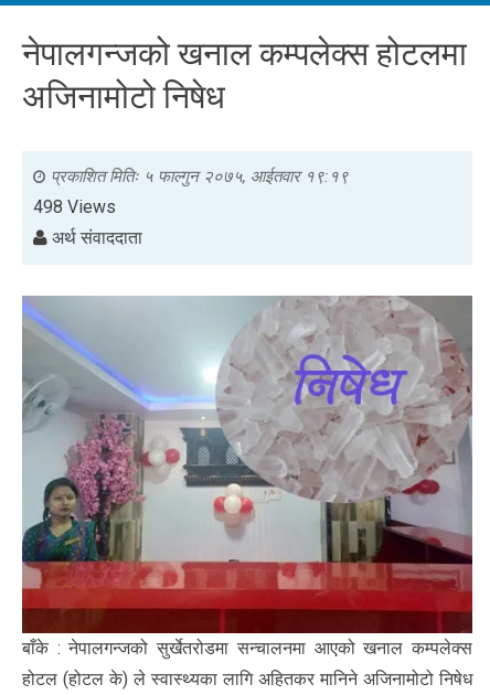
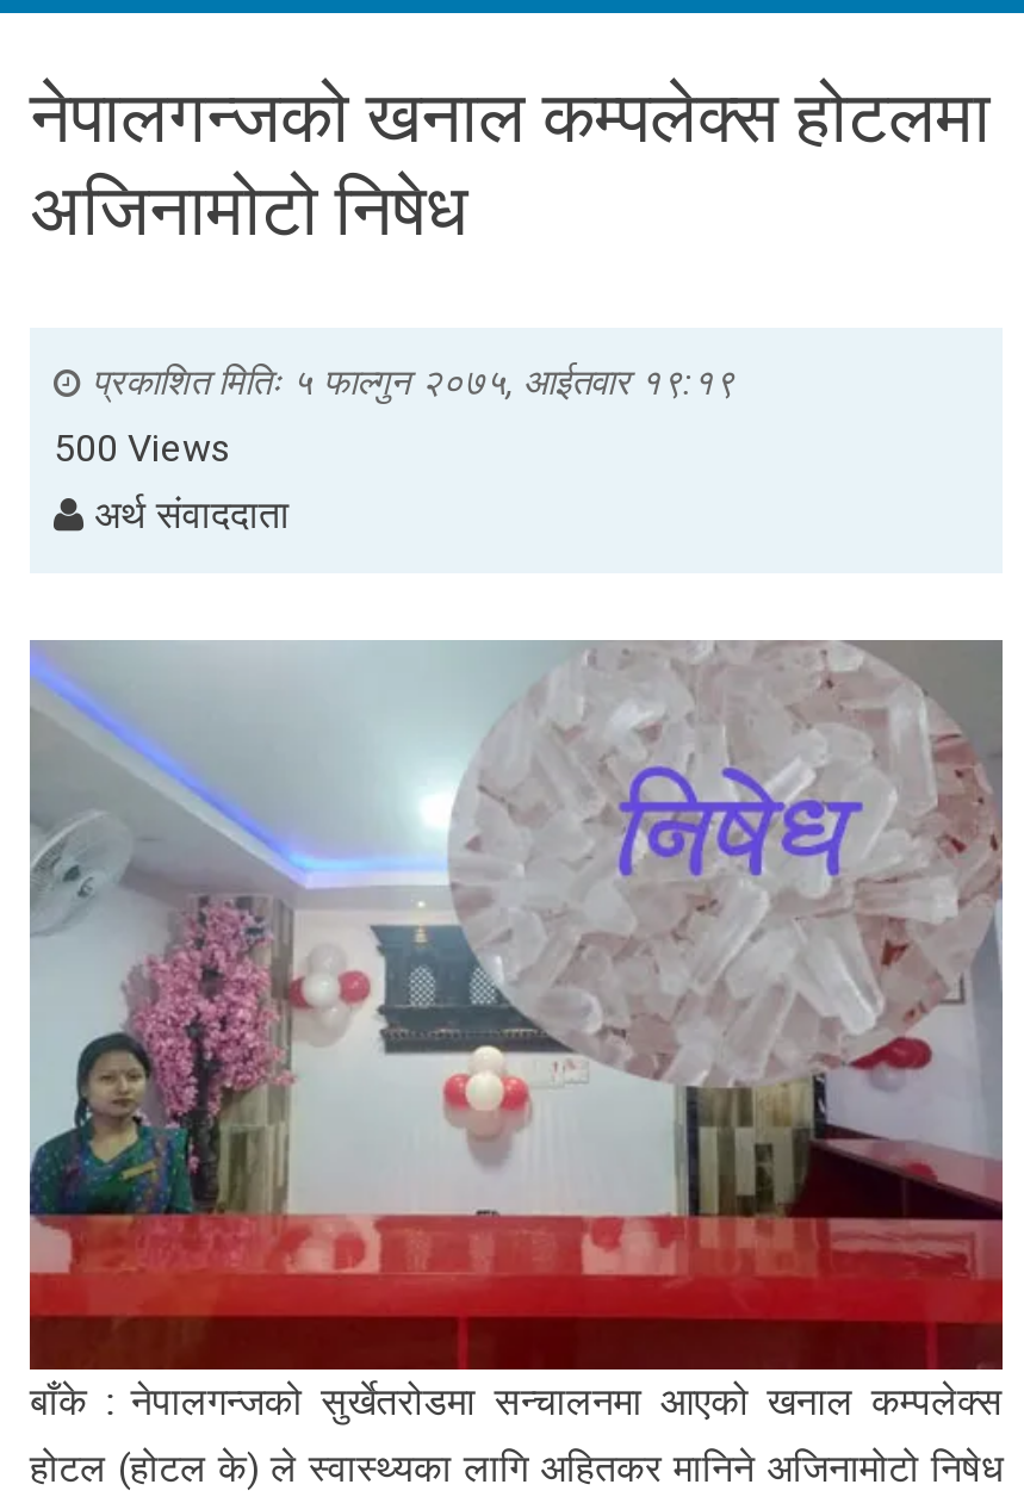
- 498 Views
+ 500 Views
